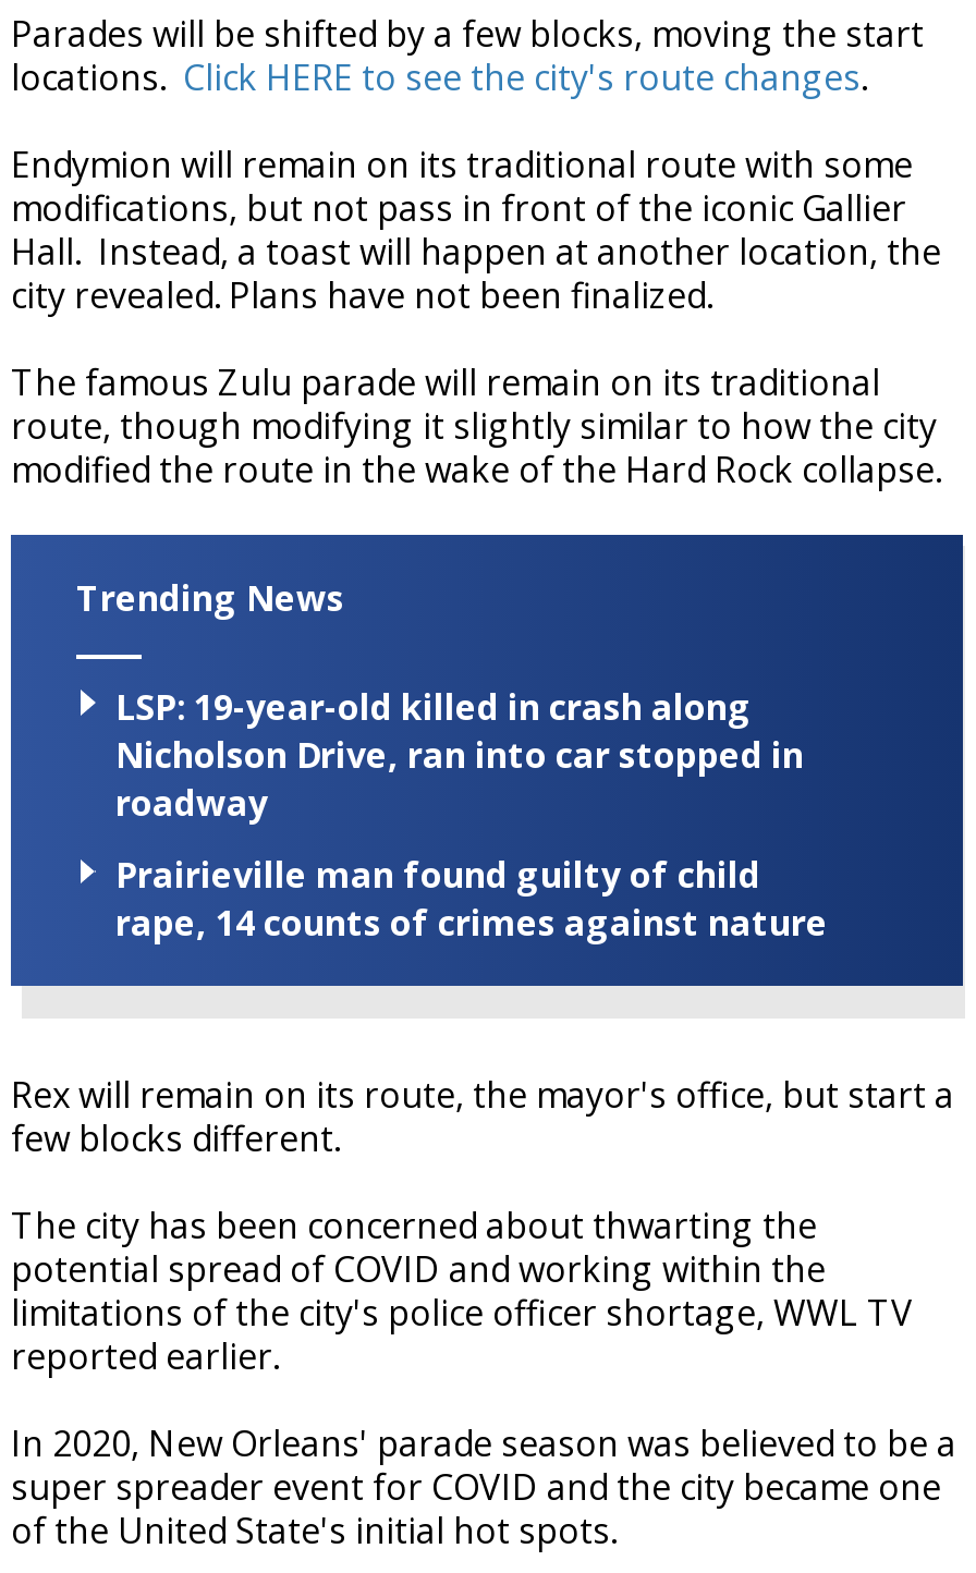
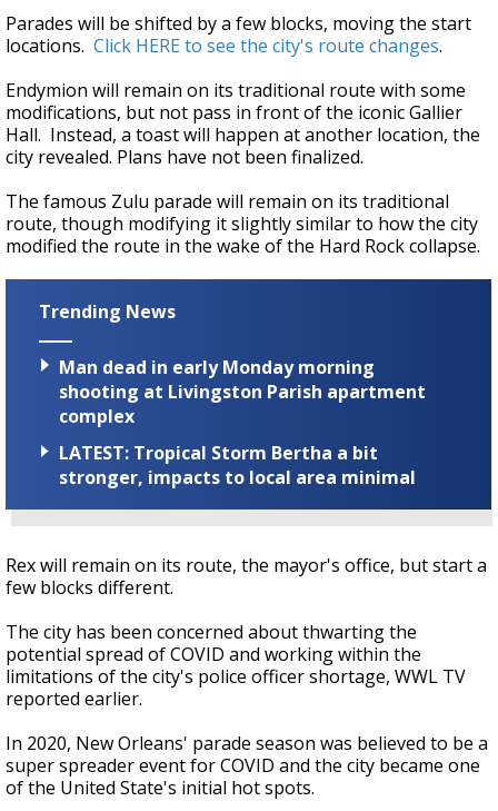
- LSP: 19-year-old killed in crash along
- Nicholson Drive, ran into car stopped in
- roadway
+ Man dead in early Monday morning
+ shooting at Livingston Parish apartment
+ complex

- Prairieville man found guilty of child
- rape, 14 counts of crimes against nature
+ LATEST: Tropical Storm Bertha a bit
+ stronger, impacts to local area minimal
